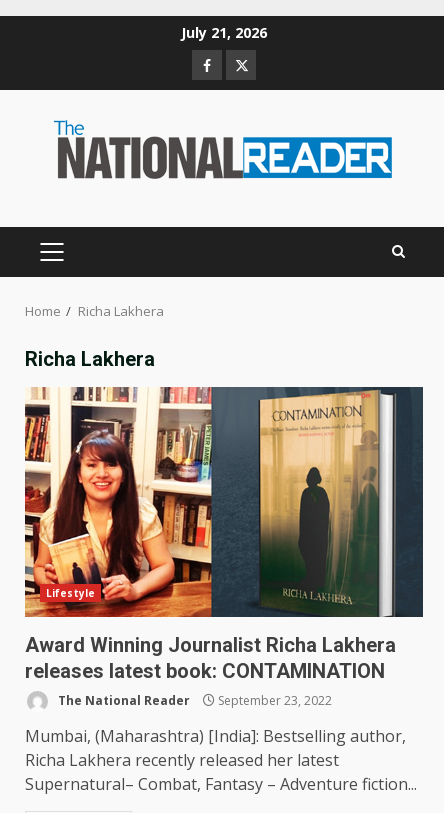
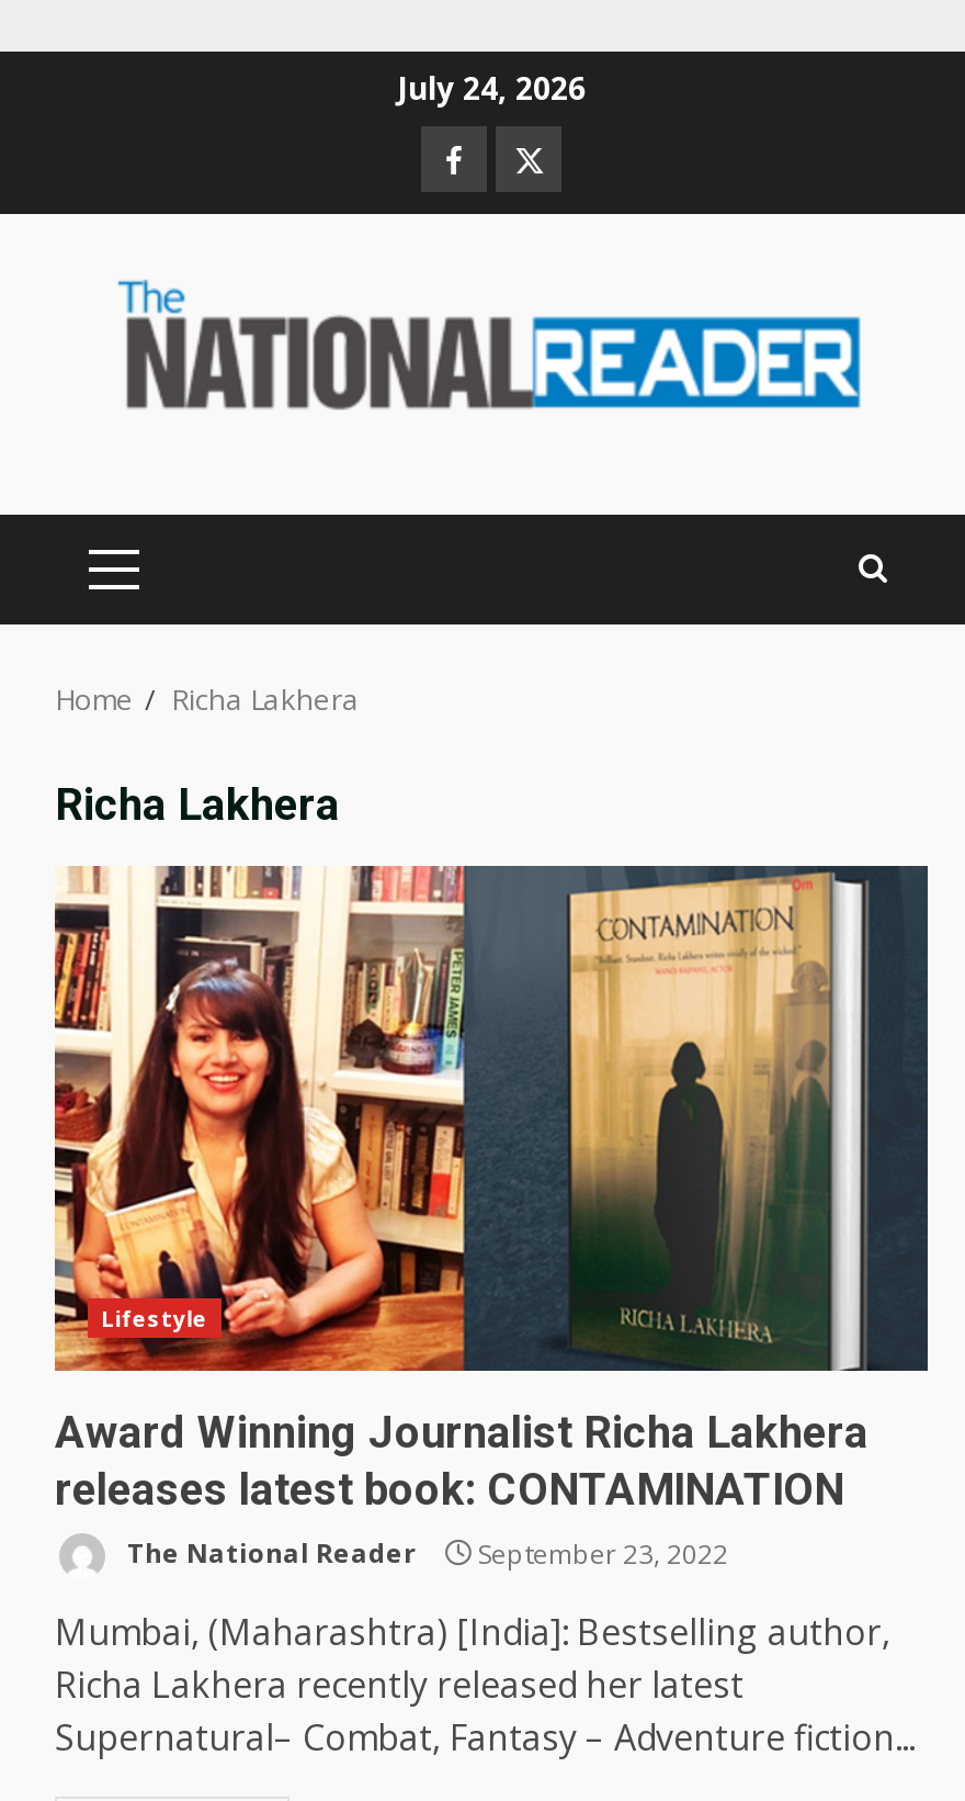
- July 21, 2026
+ July 24, 2026
